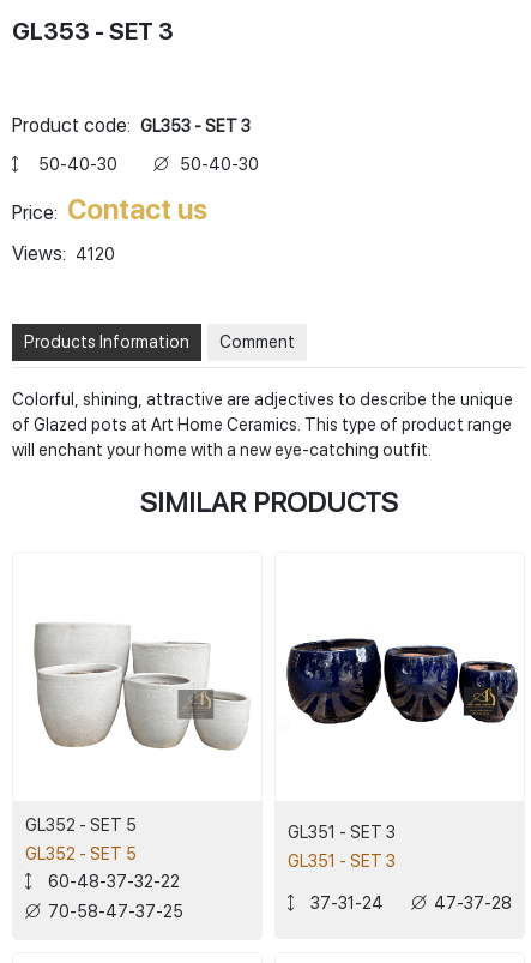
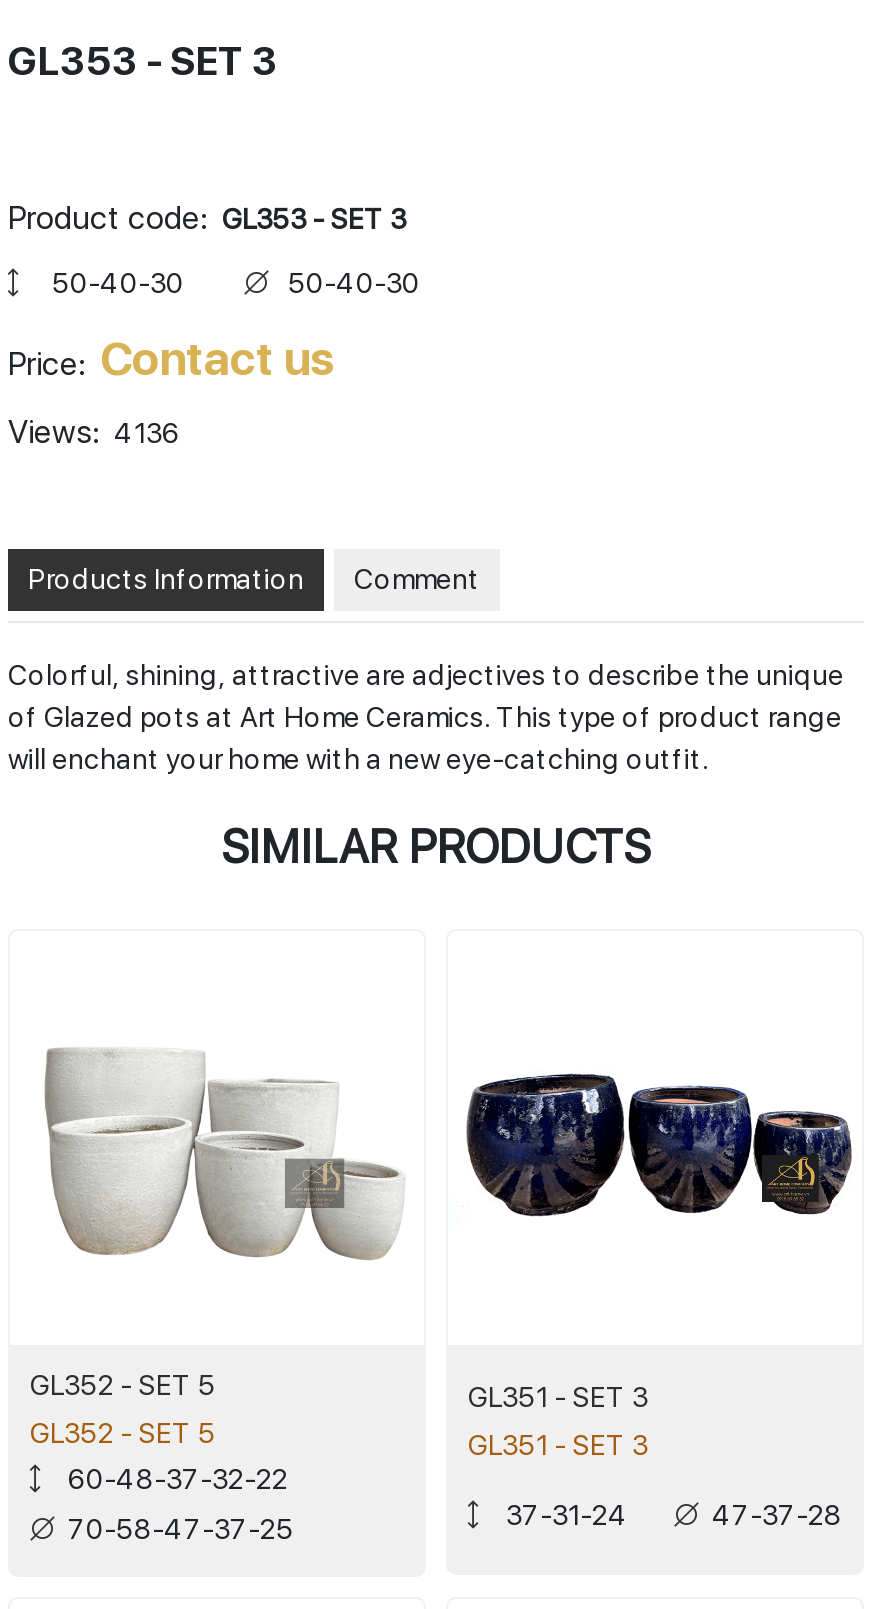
- Views: 4120
+ Views: 4136
